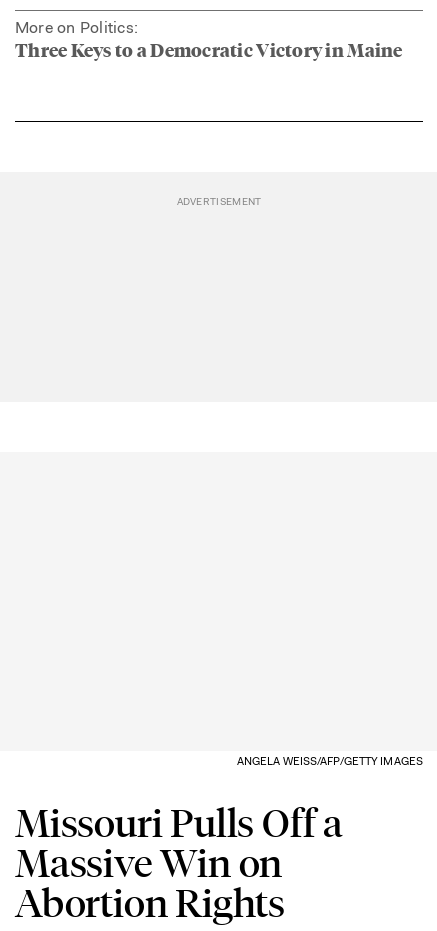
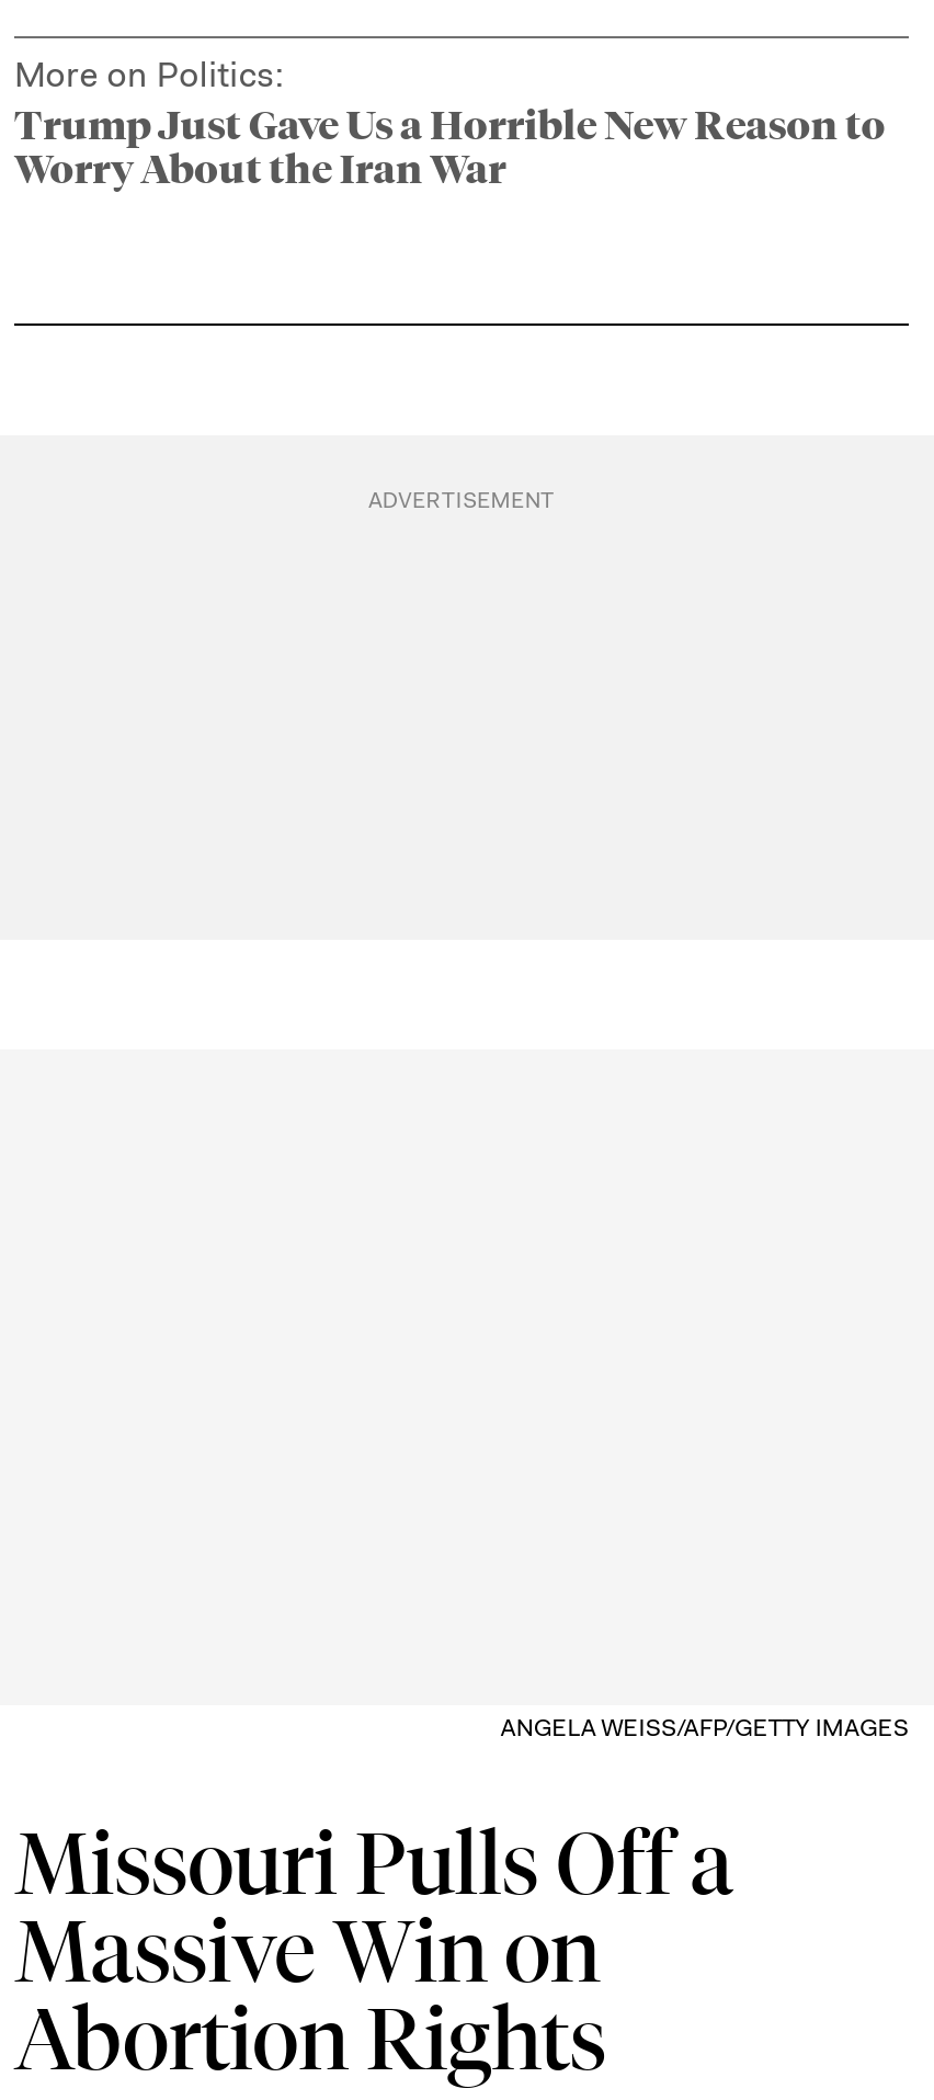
- Three Keys to a Democratic Victory in Maine
+ Trump Just Gave Us a Horrible New Reason to
+ Worry About the Iran War
